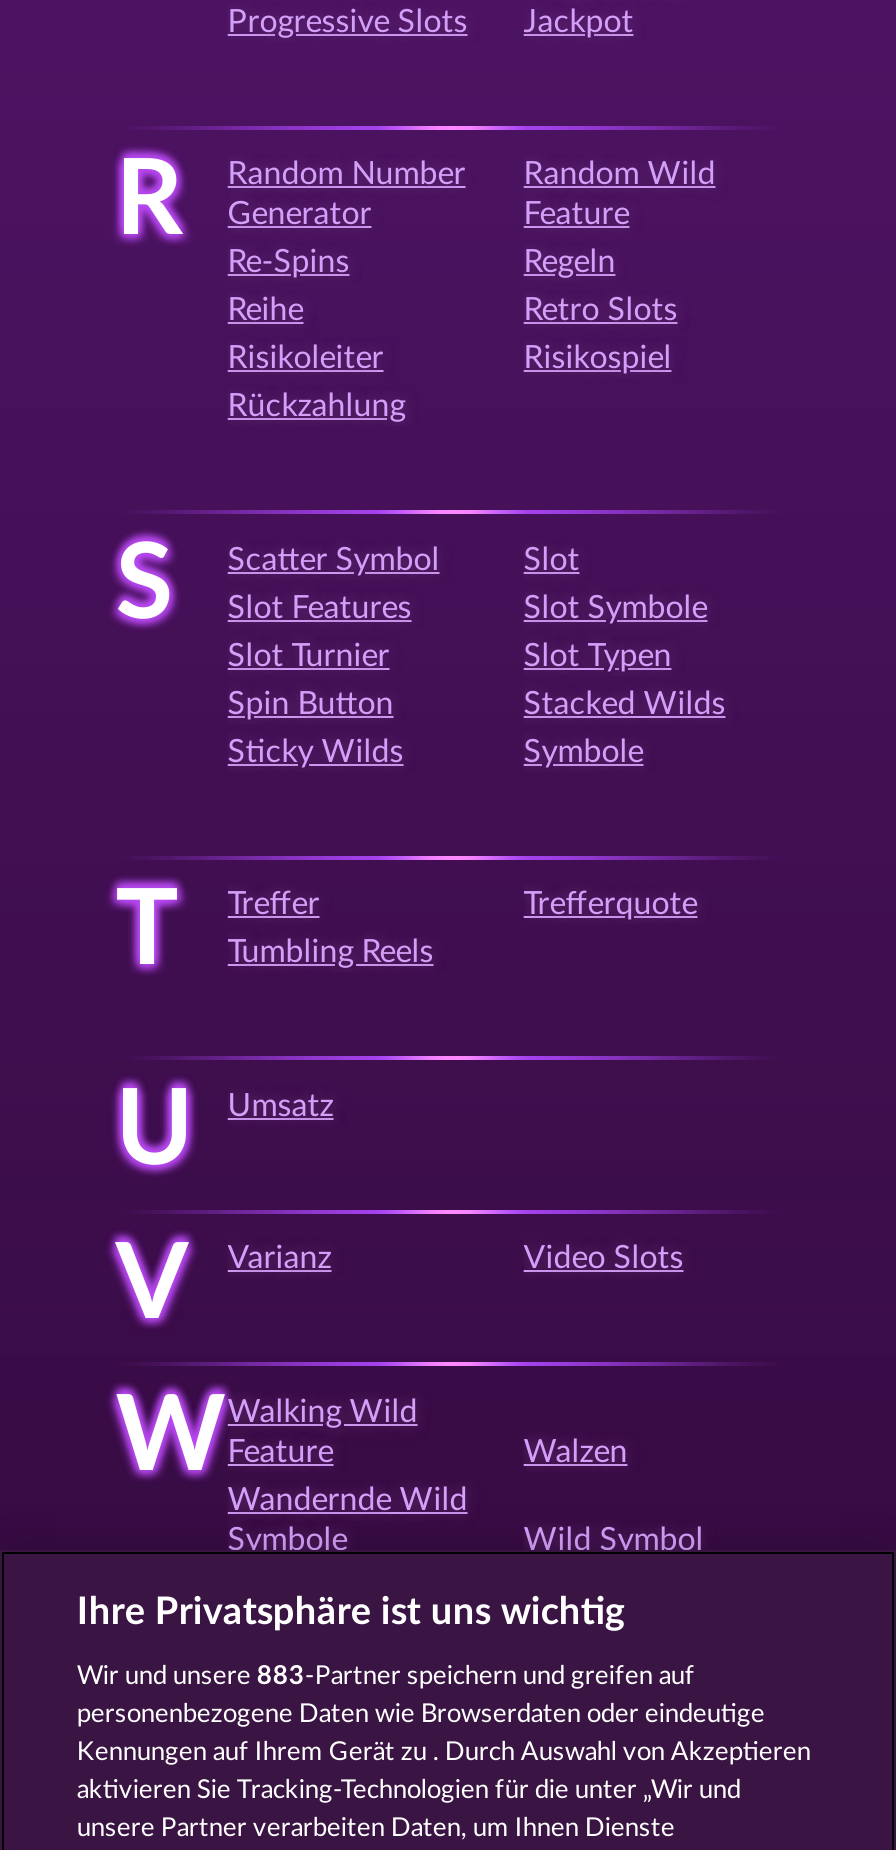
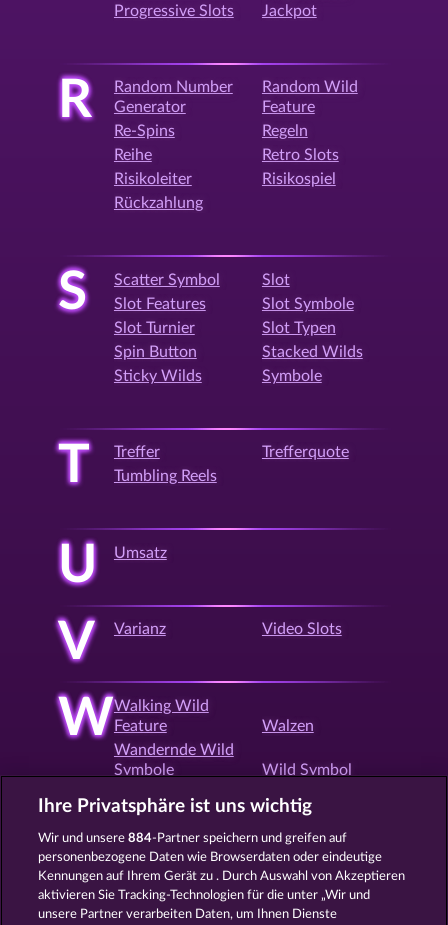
- Wir und unsere 883-Partner speichern und greifen auf
+ Wir und unsere 884-Partner speichern und greifen auf
